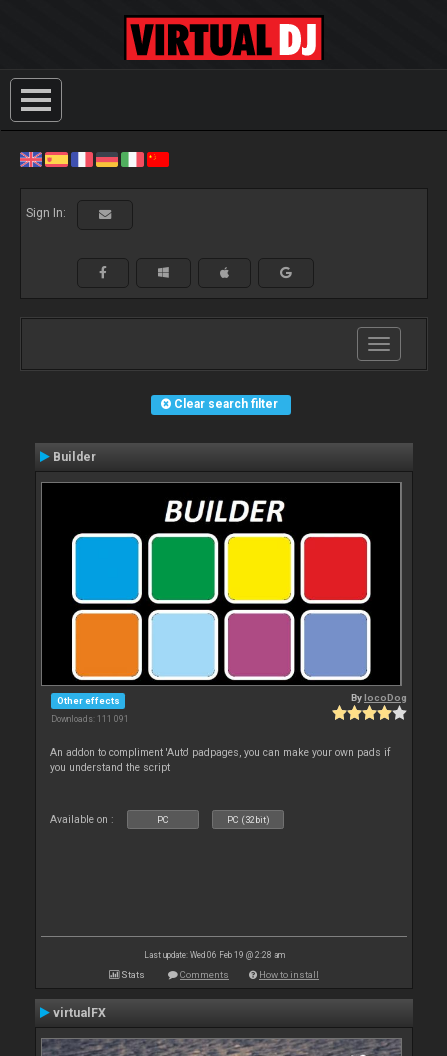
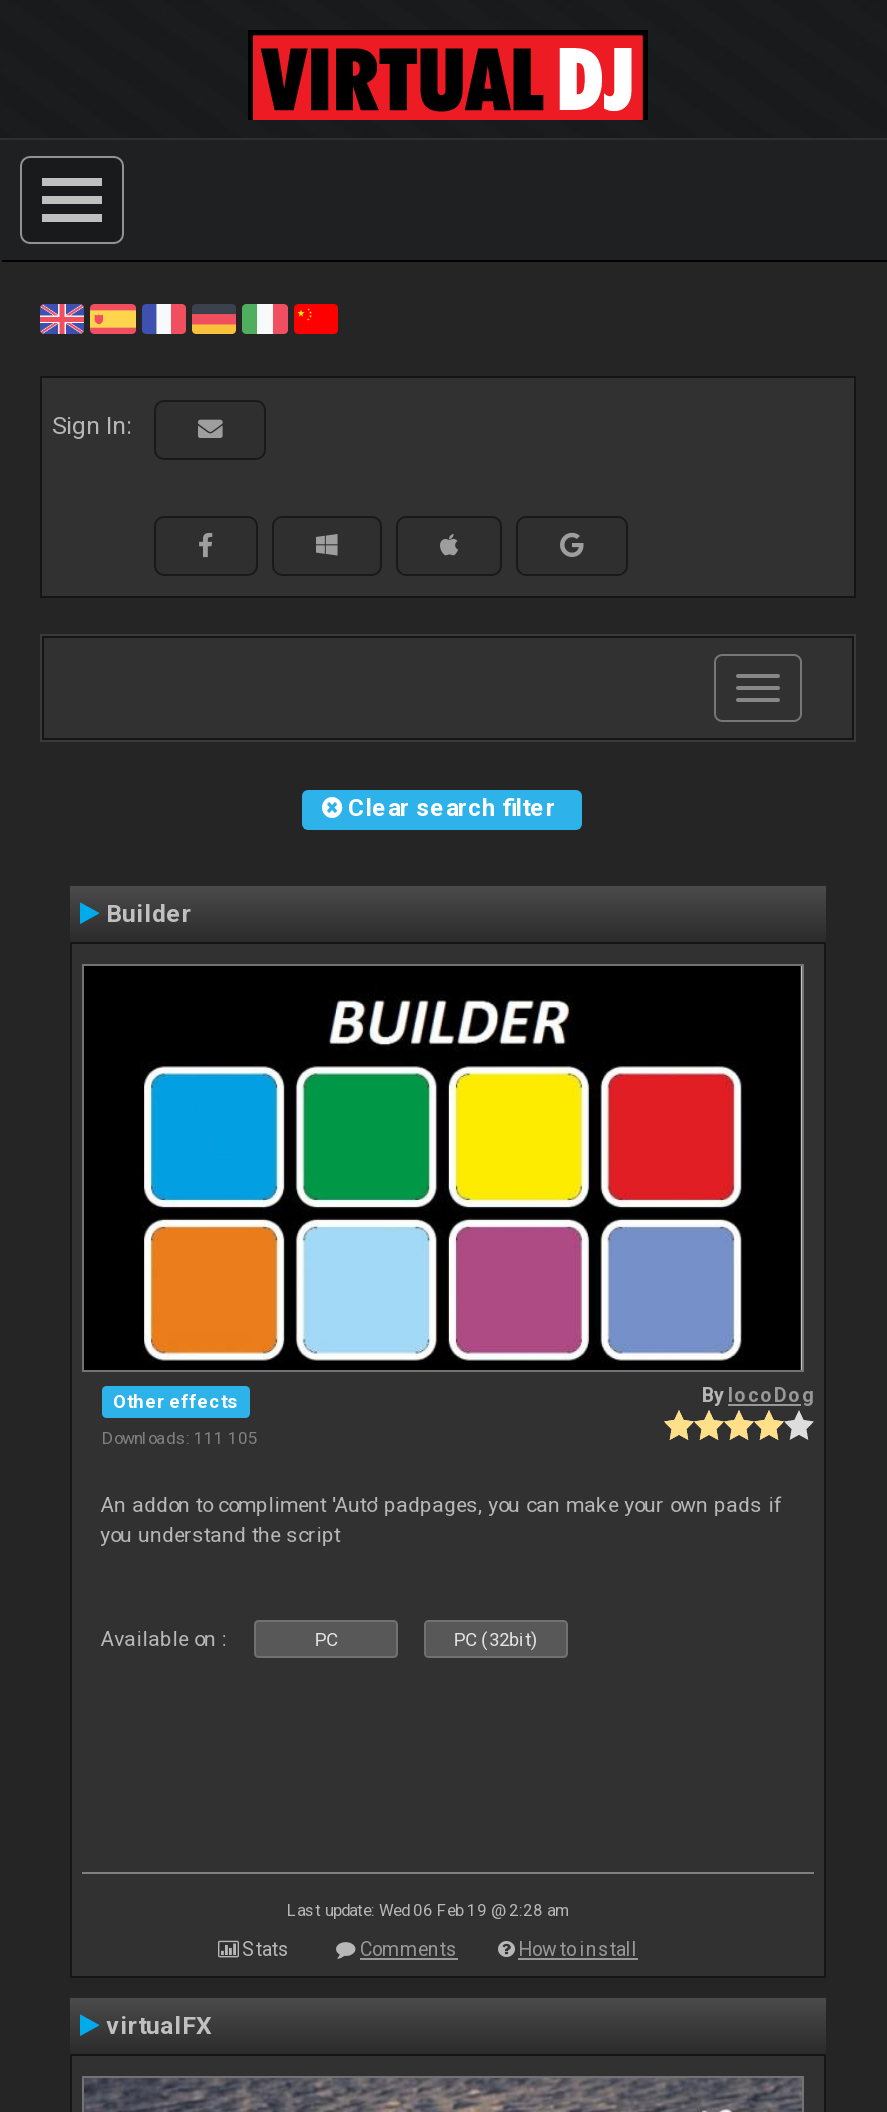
- Downloads: 111 091
+ Downloads: 111 105
